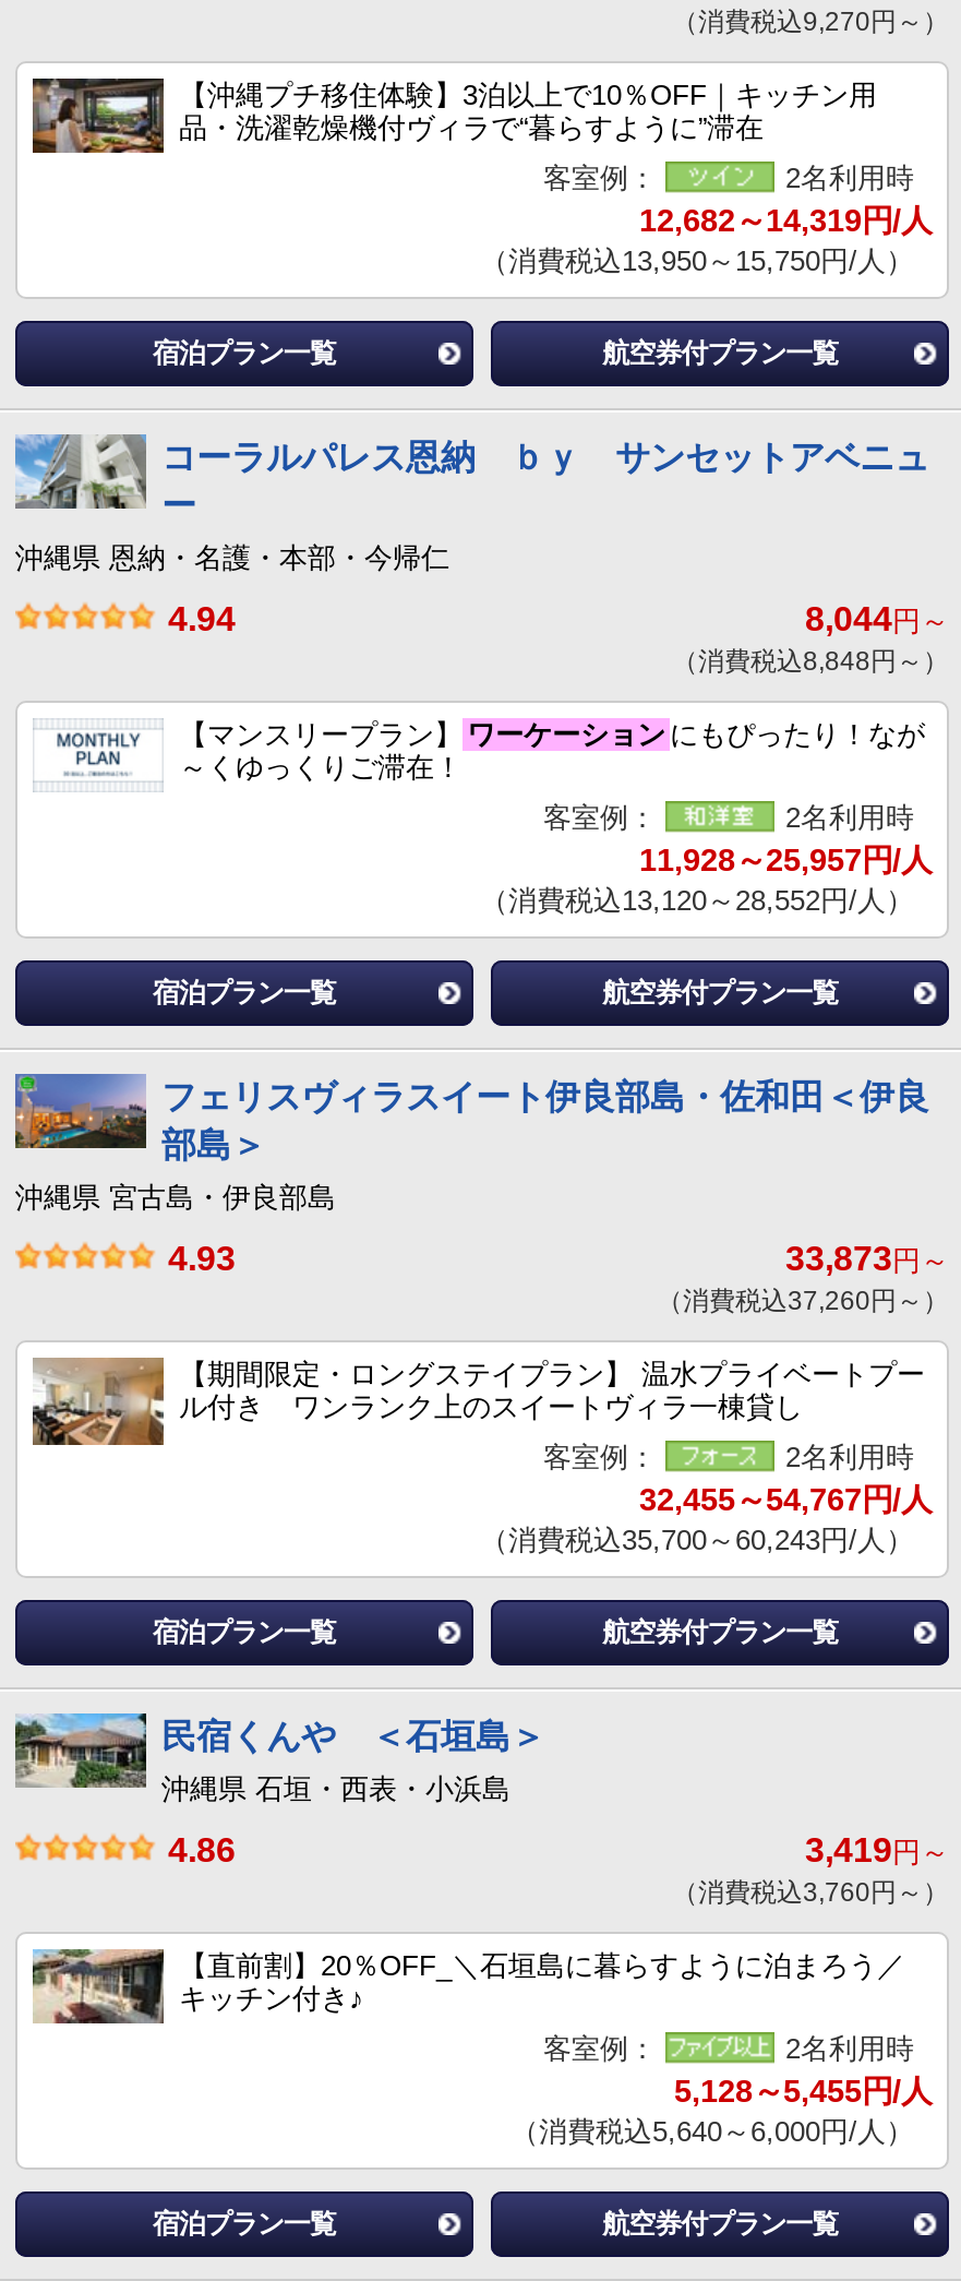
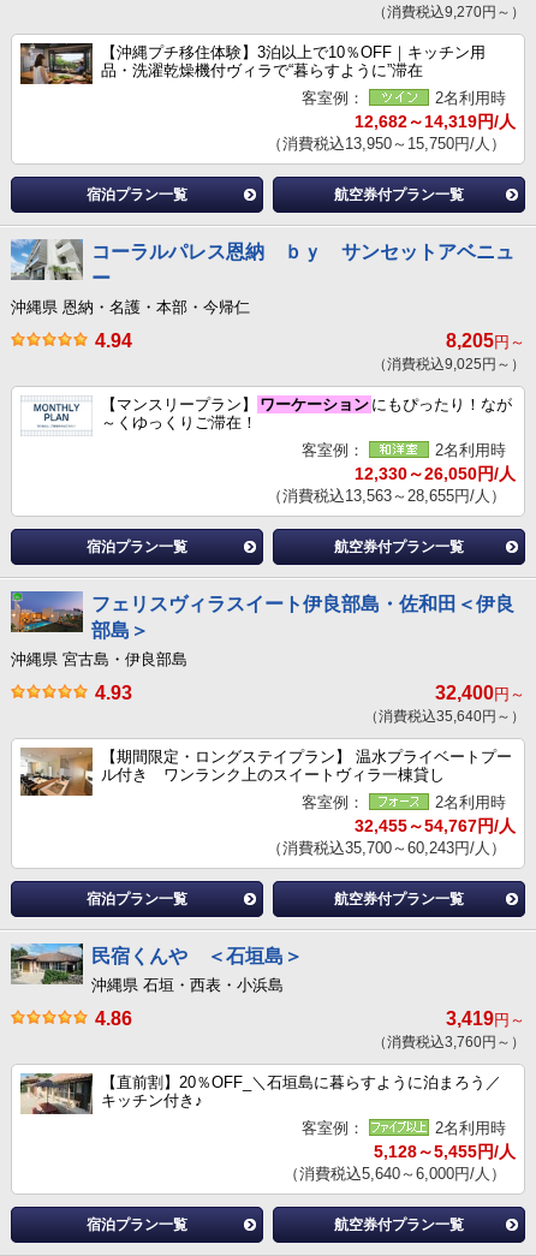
- 8,044円～
+ 8,205円～

- （消費税込8,848円～）
+ （消費税込9,025円～）

- 11,928～25,957円/人
+ 12,330～26,050円/人

- （消費税込13,120～28,552円/人）
+ （消費税込13,563～28,655円/人）

- 33,873円～
+ 32,400円～

- （消費税込37,260円～）
+ （消費税込35,640円～）
